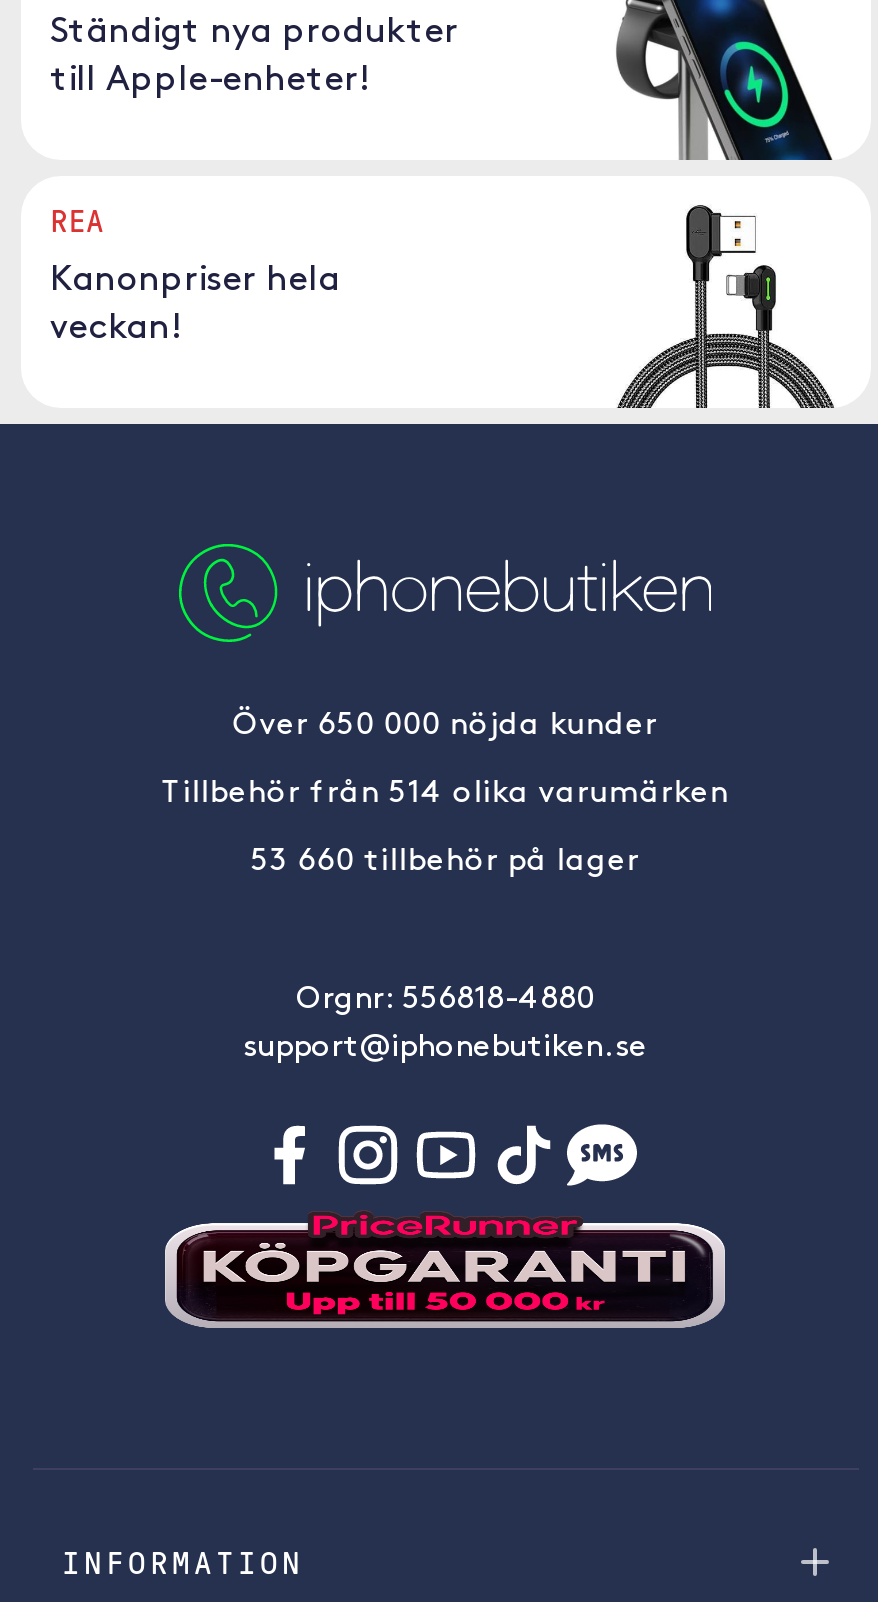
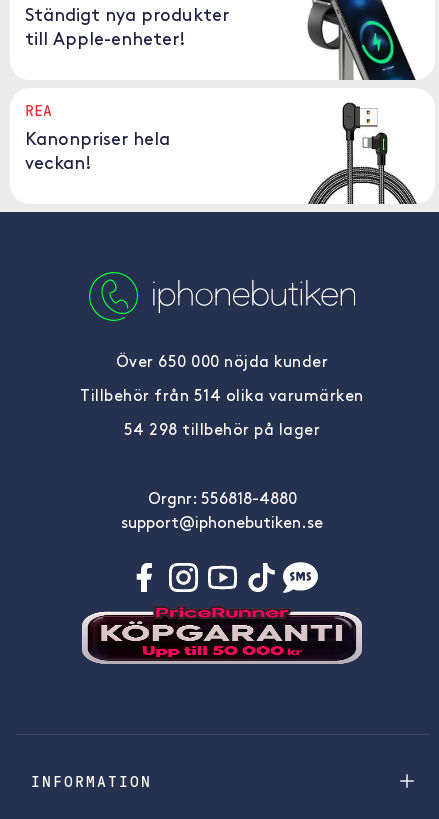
- 53 660 tillbehör på lager
+ 54 298 tillbehör på lager
